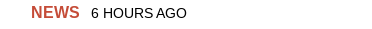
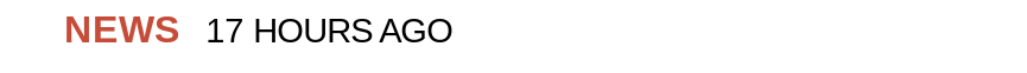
- NEWS 6 HOURS AGO
+ NEWS 17 HOURS AGO
